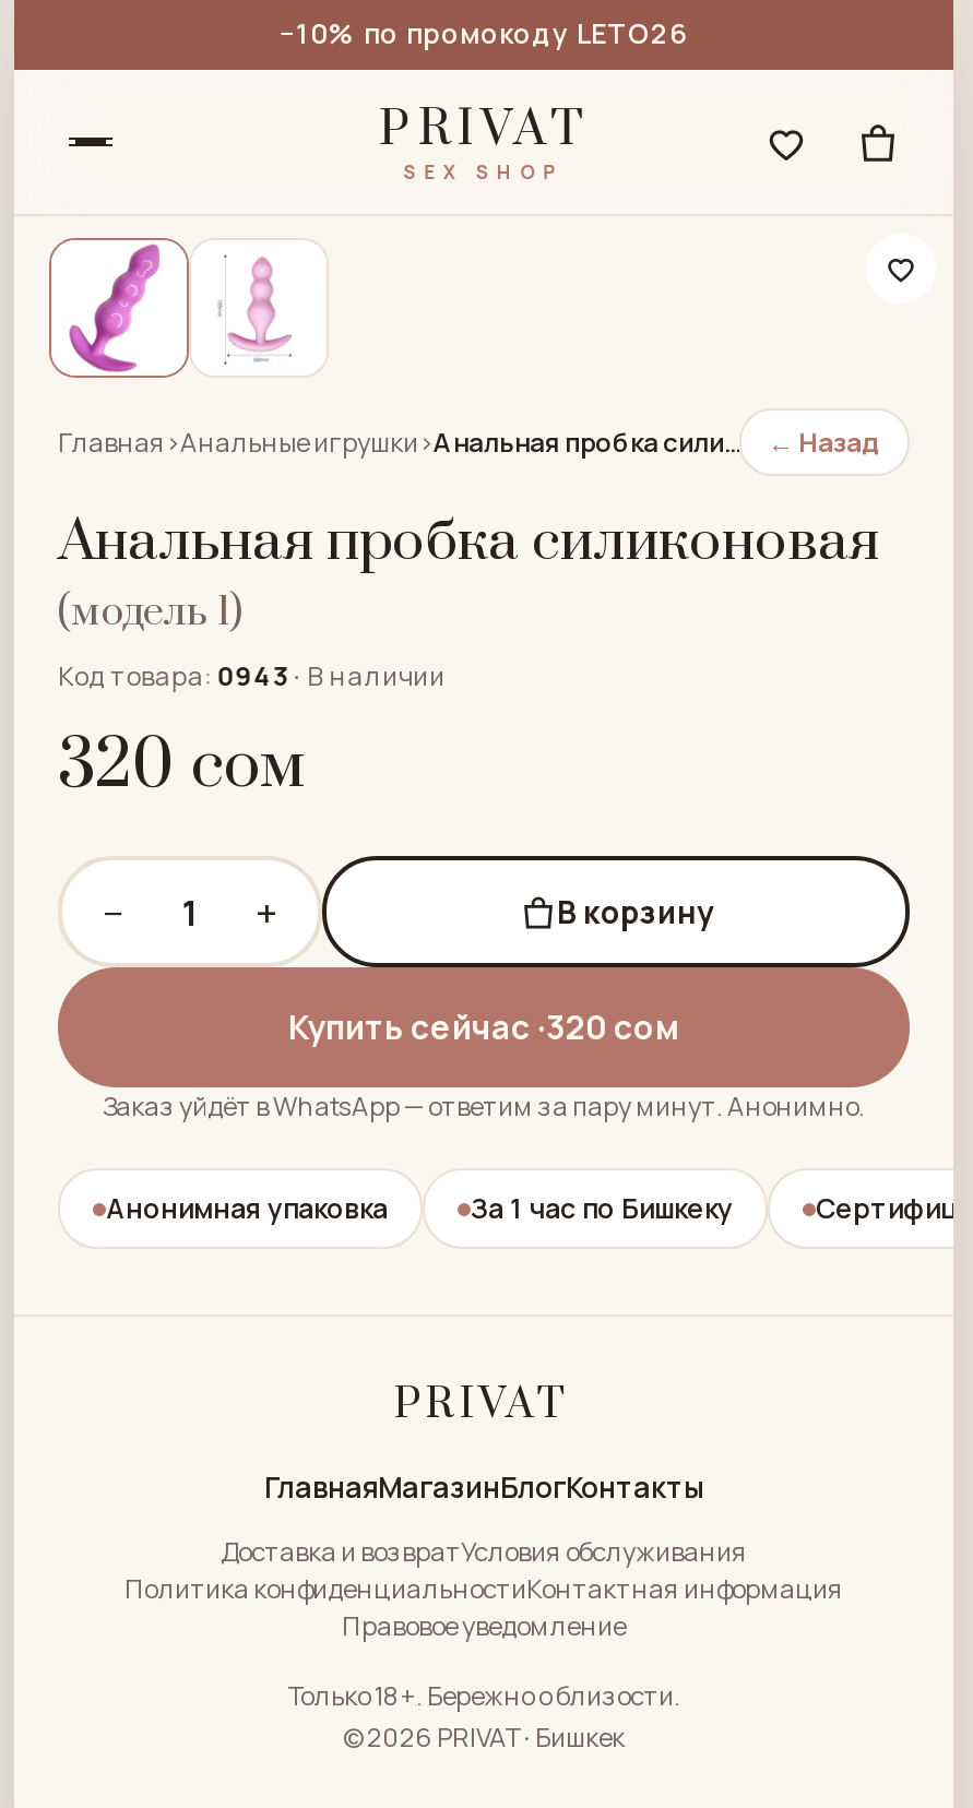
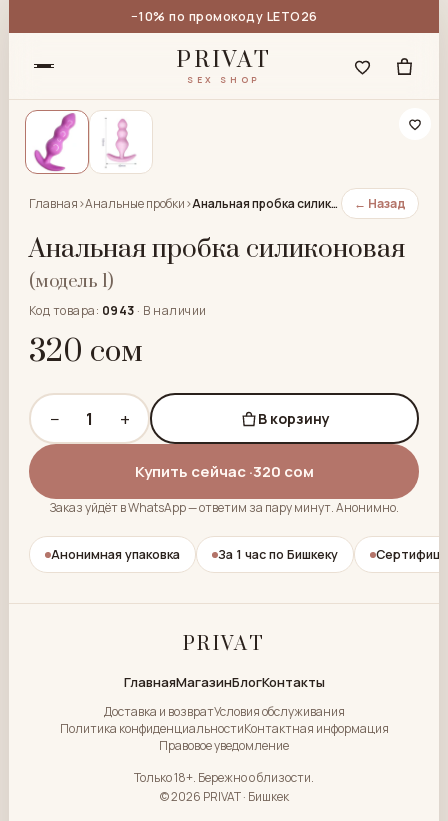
- Главная ›Анальные игрушки ›
+ Главная ›Анальные пробки ›
